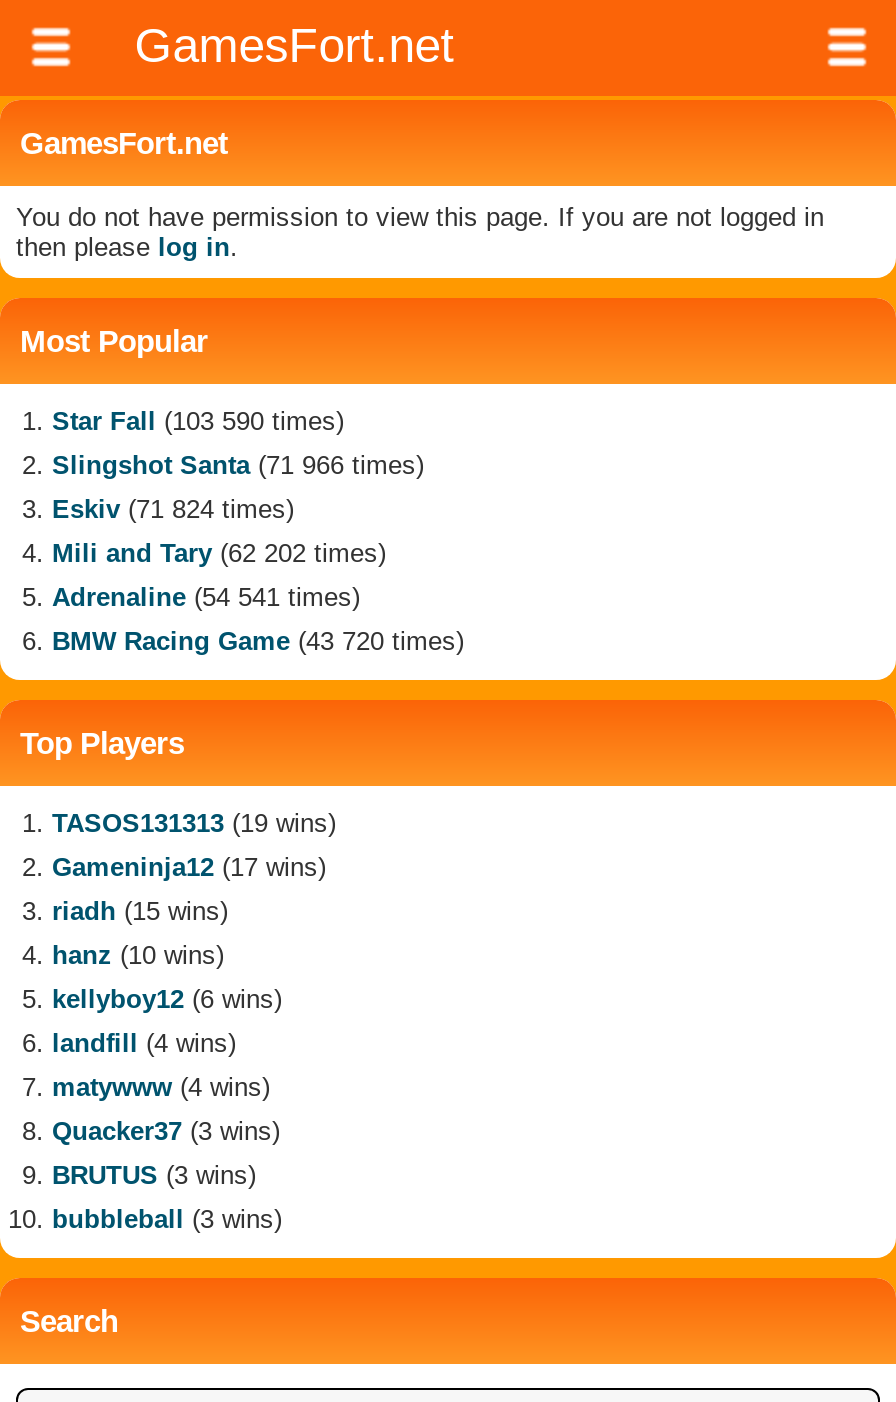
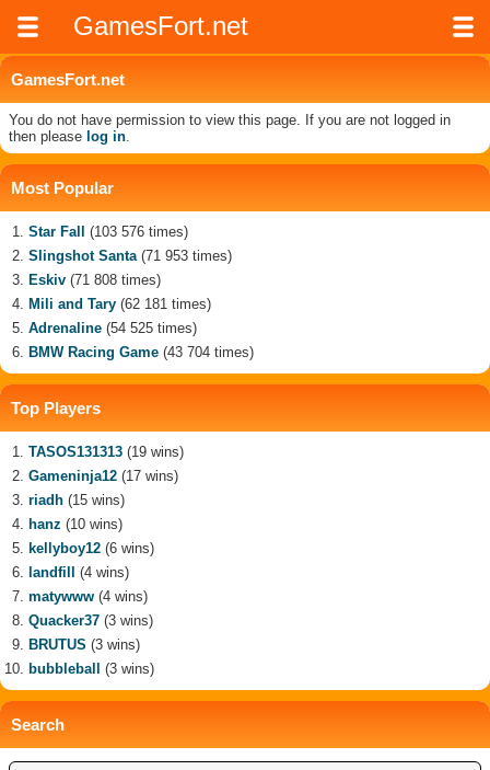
- Star Fall (103 590 times)
+ Star Fall (103 576 times)

- Slingshot Santa (71 966 times)
+ Slingshot Santa (71 953 times)

- Eskiv (71 824 times)
+ Eskiv (71 808 times)

- Mili and Tary (62 202 times)
+ Mili and Tary (62 181 times)

- Adrenaline (54 541 times)
+ Adrenaline (54 525 times)

- BMW Racing Game (43 720 times)
+ BMW Racing Game (43 704 times)
